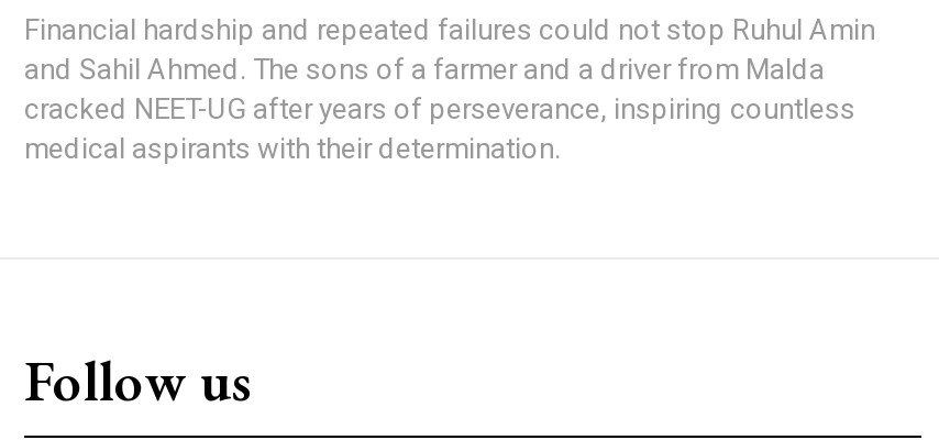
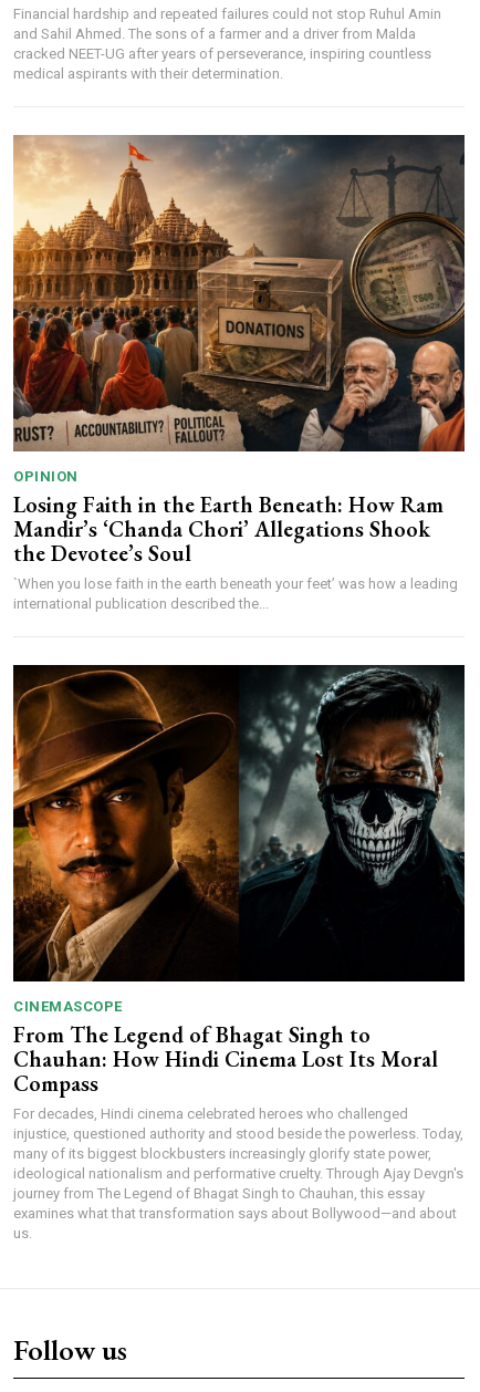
+ [image]
+ OPINION
+ Losing Faith in the Earth Beneath: How Ram
+ Mandir’s ‘Chanda Chori’ Allegations Shook
+ the Devotee’s Soul
+ `When you lose faith in the earth beneath your feet’ was how a leading
+ international publication described the...

+ [image]
+ CINEMASCOPE
+ From The Legend of Bhagat Singh to
+ Chauhan: How Hindi Cinema Lost Its Moral
+ Compass
+ For decades, Hindi cinema celebrated heroes who challenged
+ injustice, questioned authority and stood beside the powerless. Today,
+ many of its biggest blockbusters increasingly glorify state power,
+ ideological nationalism and performative cruelty. Through Ajay Devgn's
+ journey from The Legend of Bhagat Singh to Chauhan, this essay
+ examines what that transformation says about Bollywood—and about
+ us.
